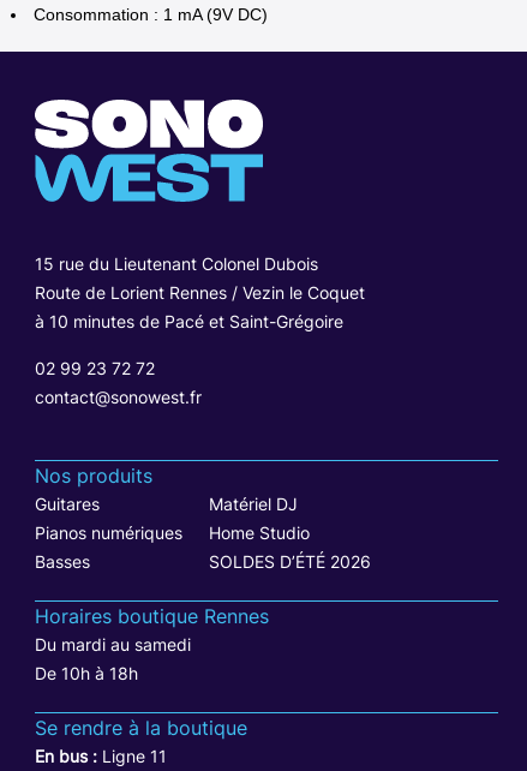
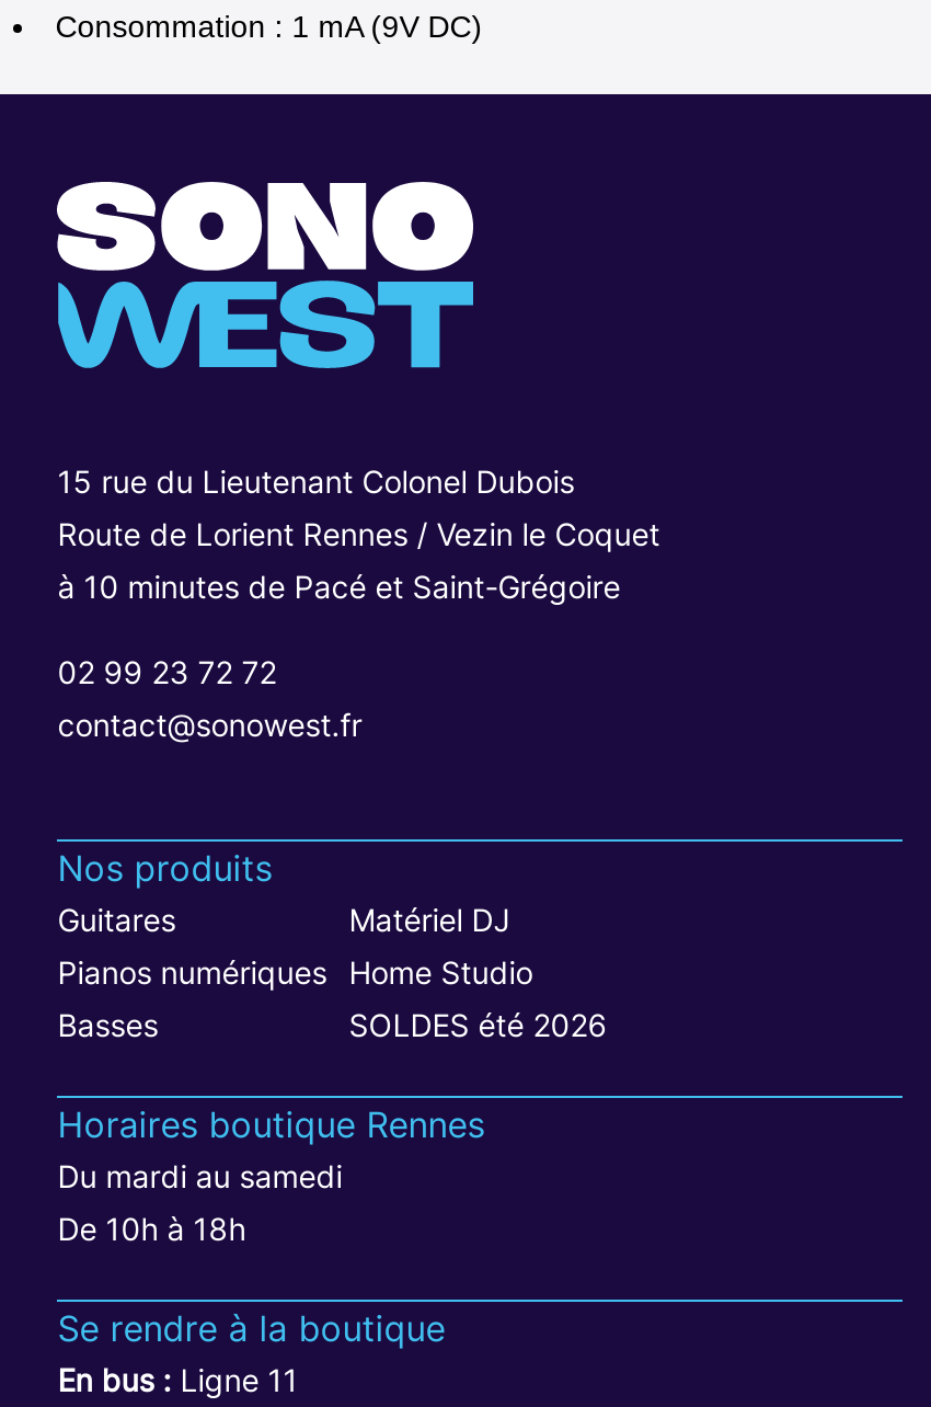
- SOLDES D’ÉTÉ 2026
+ SOLDES été 2026
